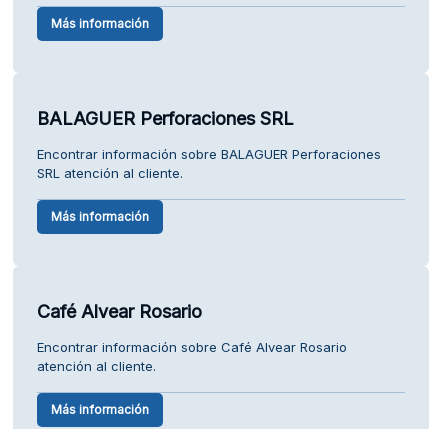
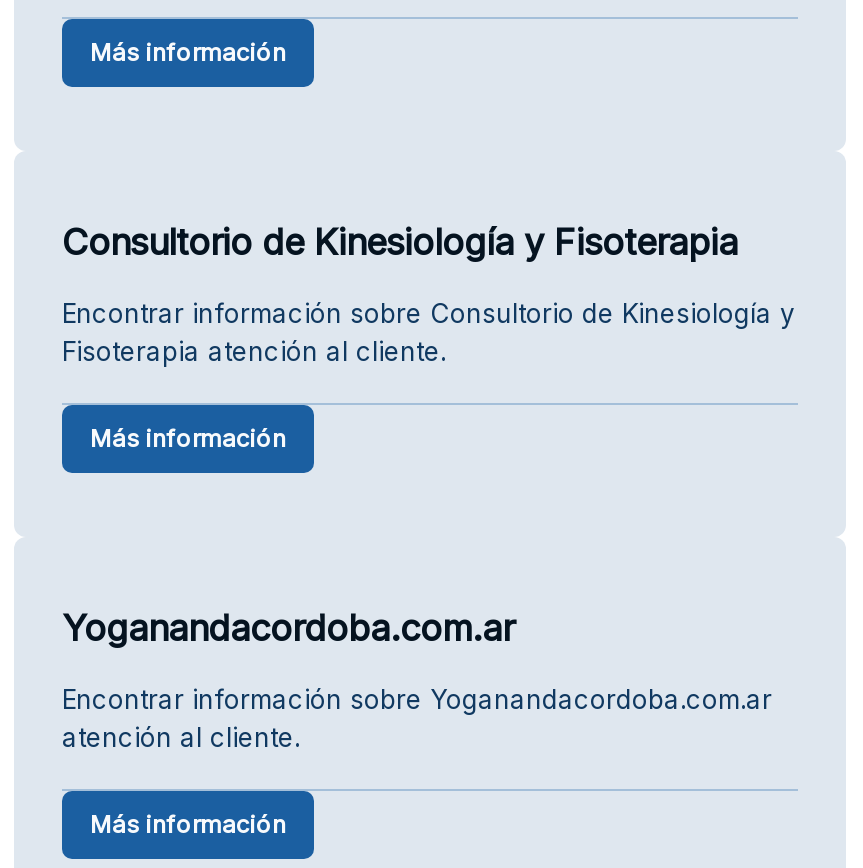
- BALAGUER Perforaciones SRL
+ Consultorio de Kinesiología y Fisoterapia

- Encontrar información sobre BALAGUER Perforaciones
- SRL atención al cliente.
+ Encontrar información sobre Consultorio de Kinesiología y
+ Fisoterapia atención al cliente.

- Café Alvear Rosario
+ Yoganandacordoba.com.ar

- Encontrar información sobre Café Alvear Rosario
+ Encontrar información sobre Yoganandacordoba.com.ar
